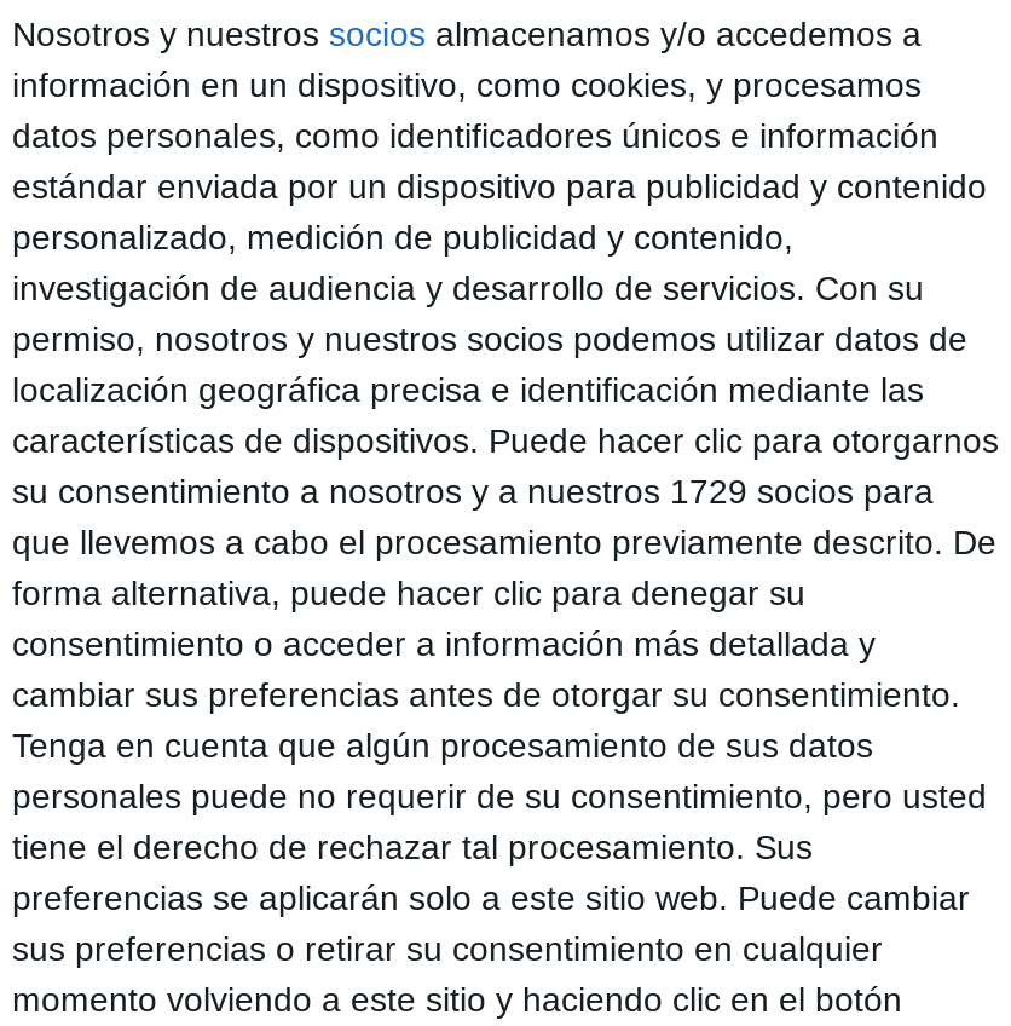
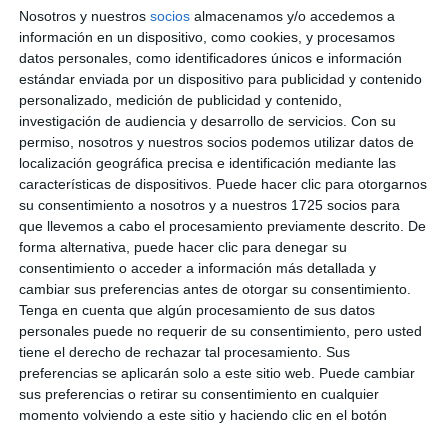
- su consentimiento a nosotros y a nuestros 1729 socios para
+ su consentimiento a nosotros y a nuestros 1725 socios para
